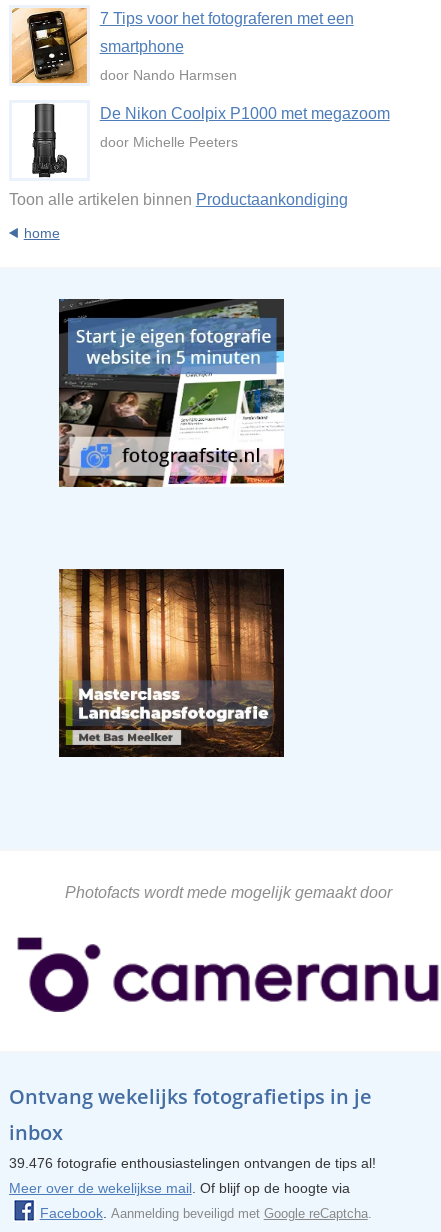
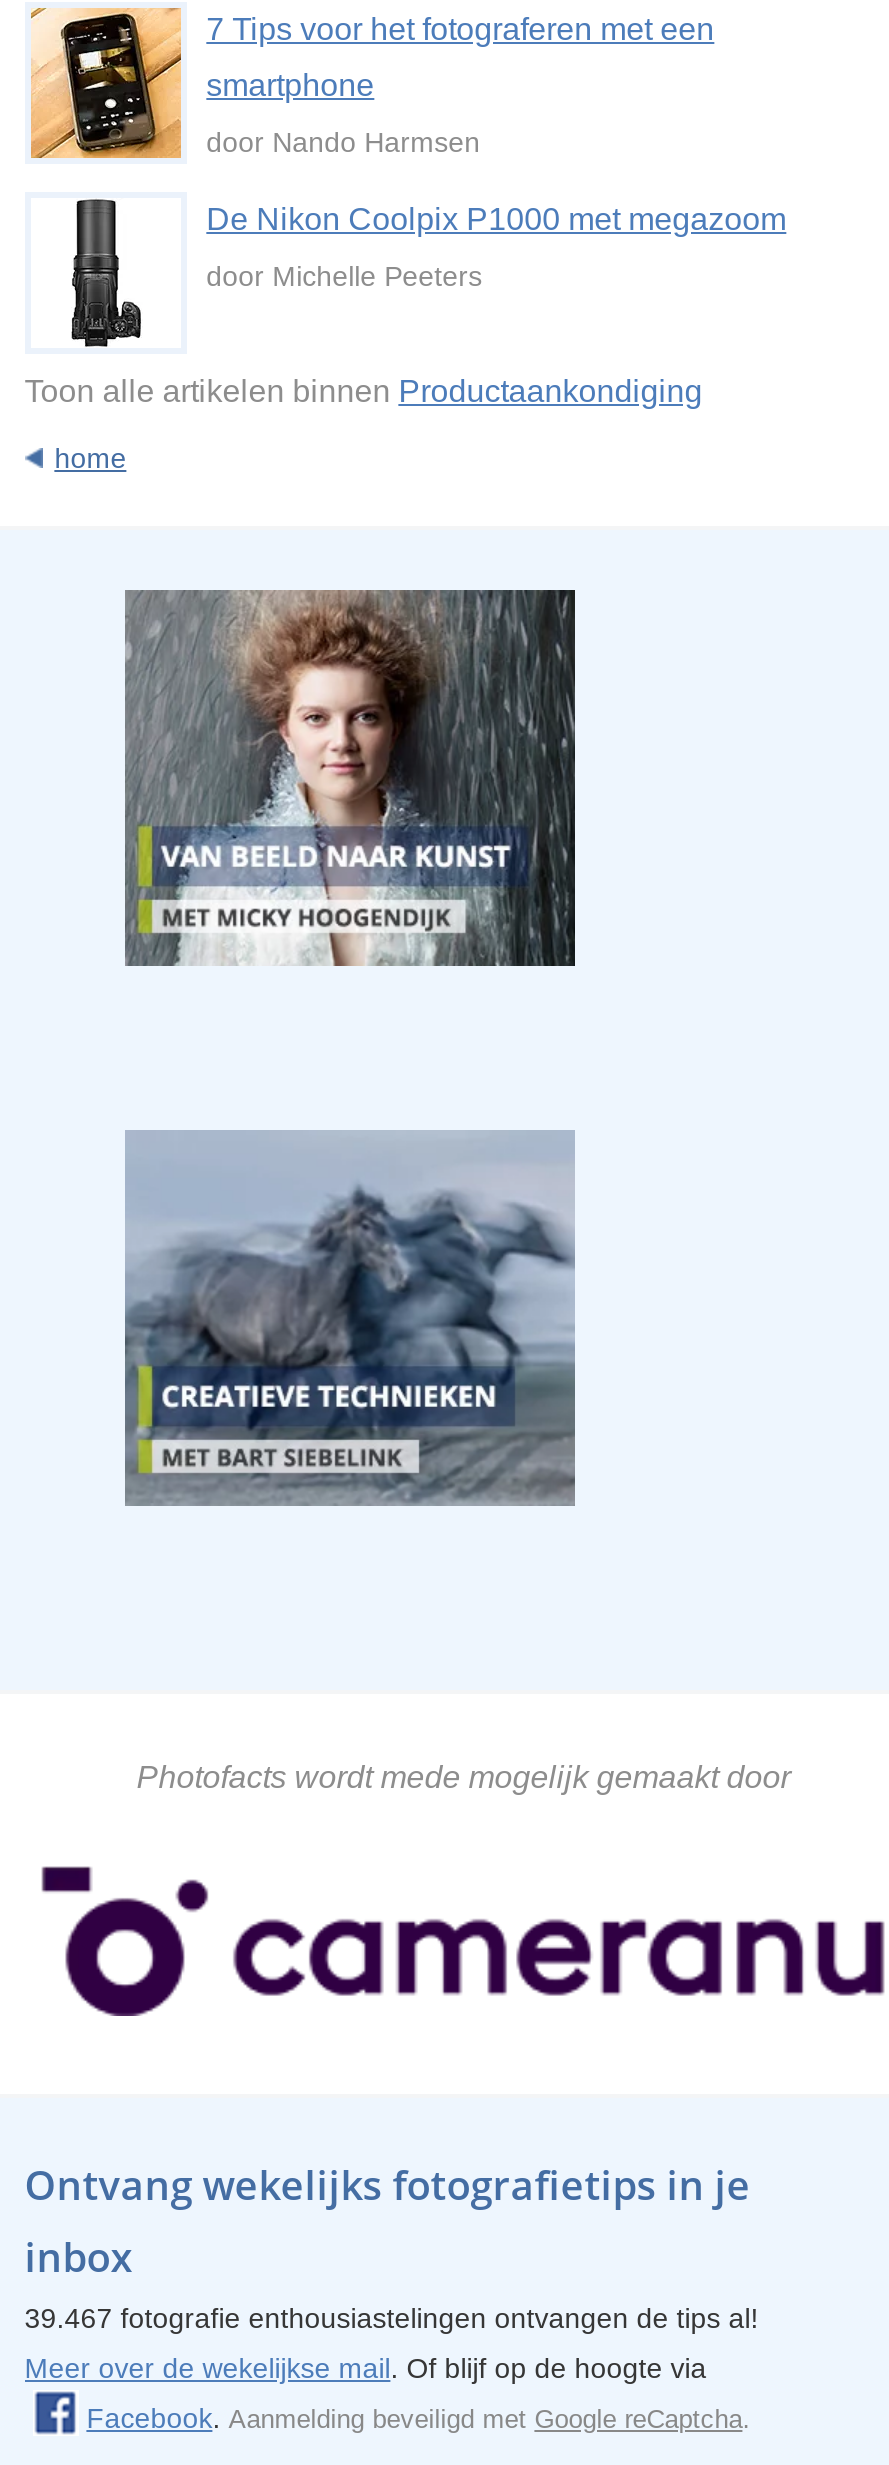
- [image]
+ [image]

- [image]
+ [image]

- 39.476 fotografie enthousiastelingen ontvangen de tips al!
+ 39.467 fotografie enthousiastelingen ontvangen de tips al!
